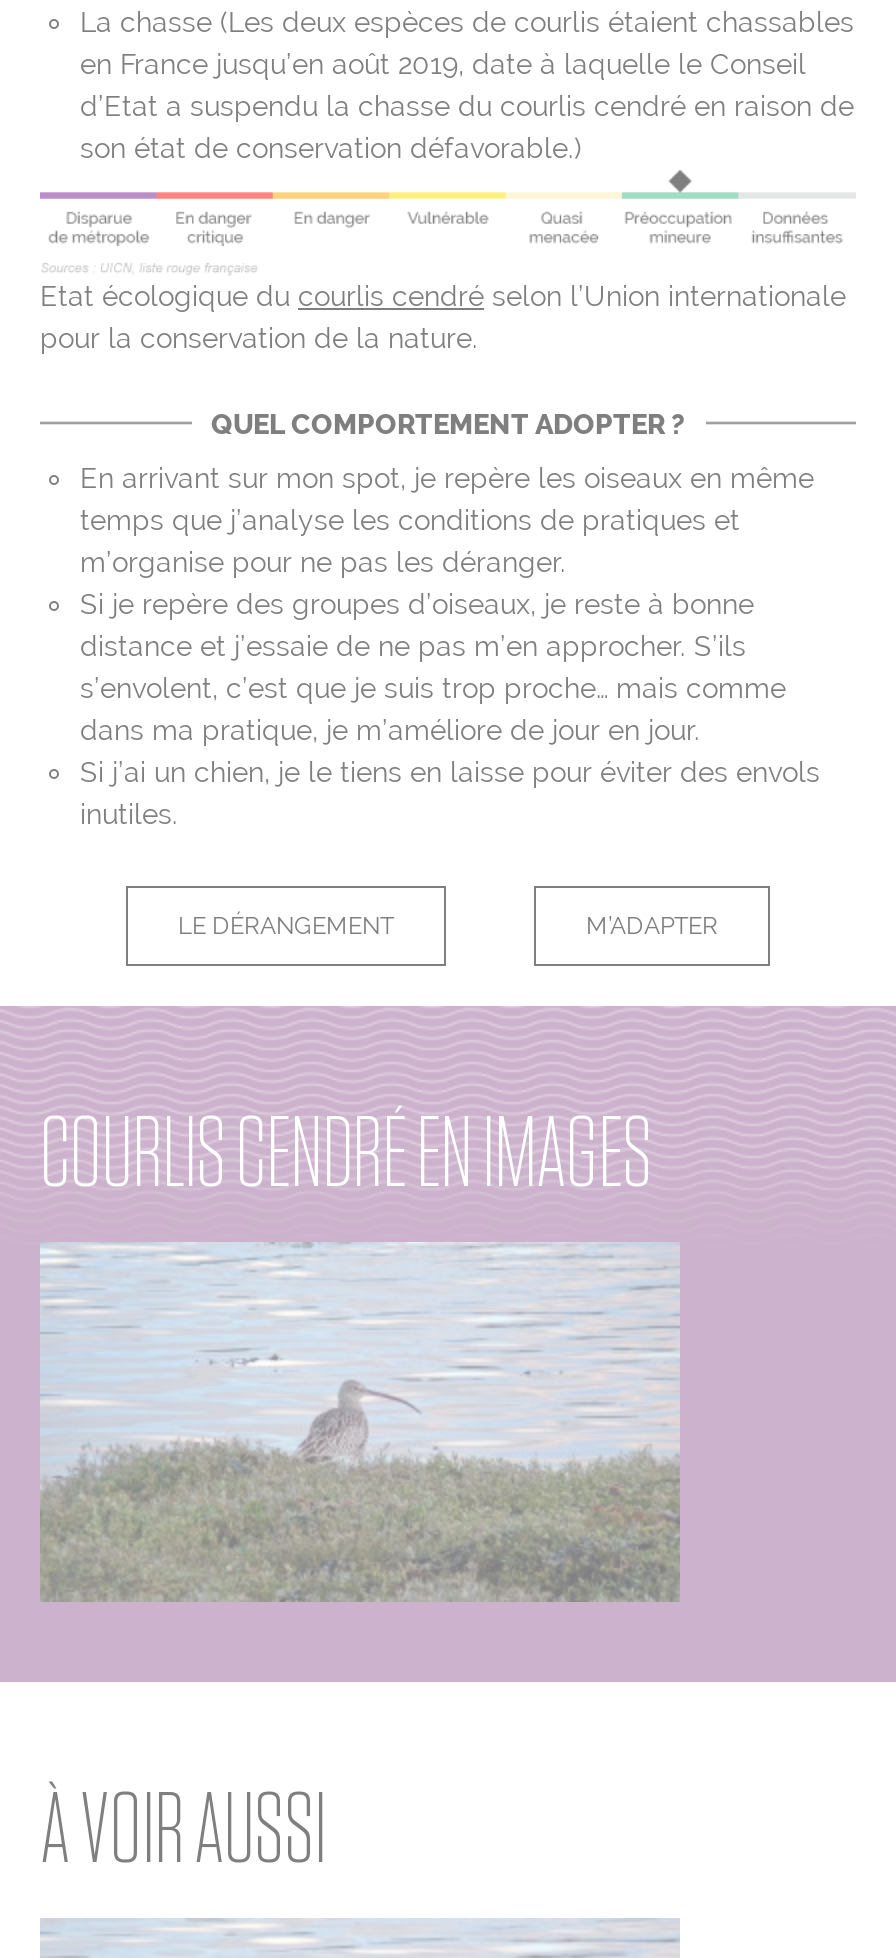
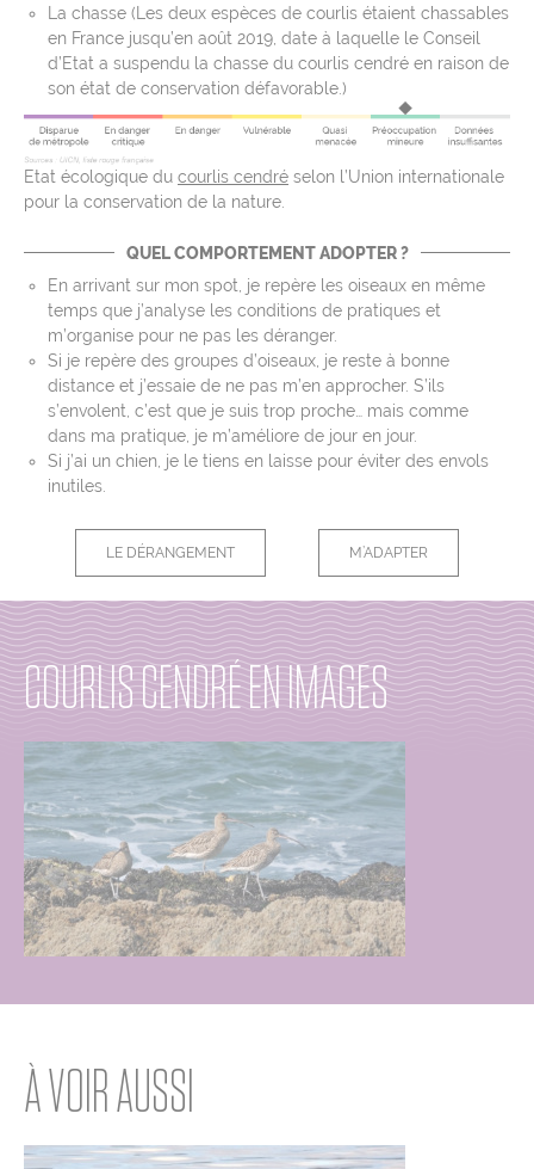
- [image]
+ [image]
